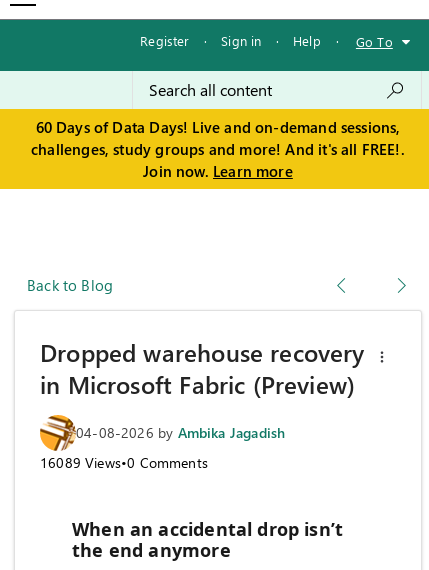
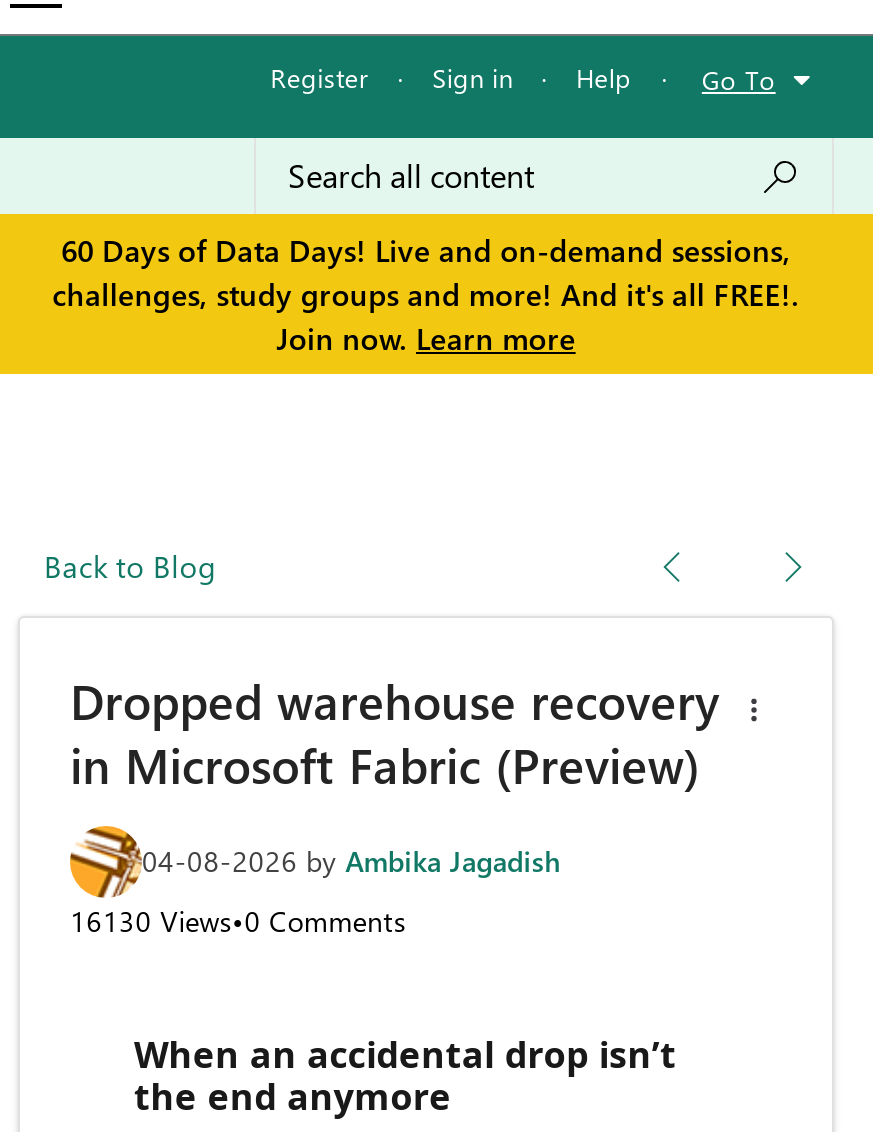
- 16089 Views•0 Comments
+ 16130 Views•0 Comments
